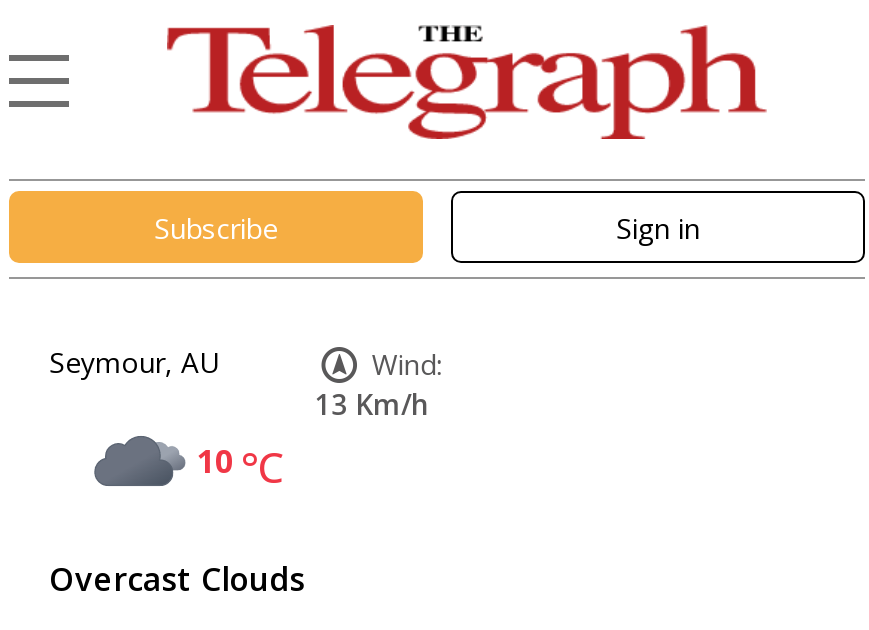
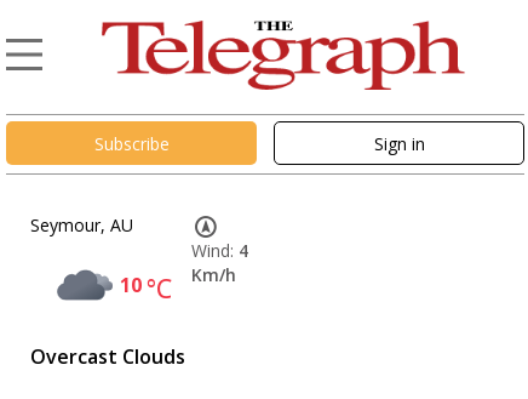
- Wind:
- 13 Km/h
+ Wind: 4
+ Km/h
